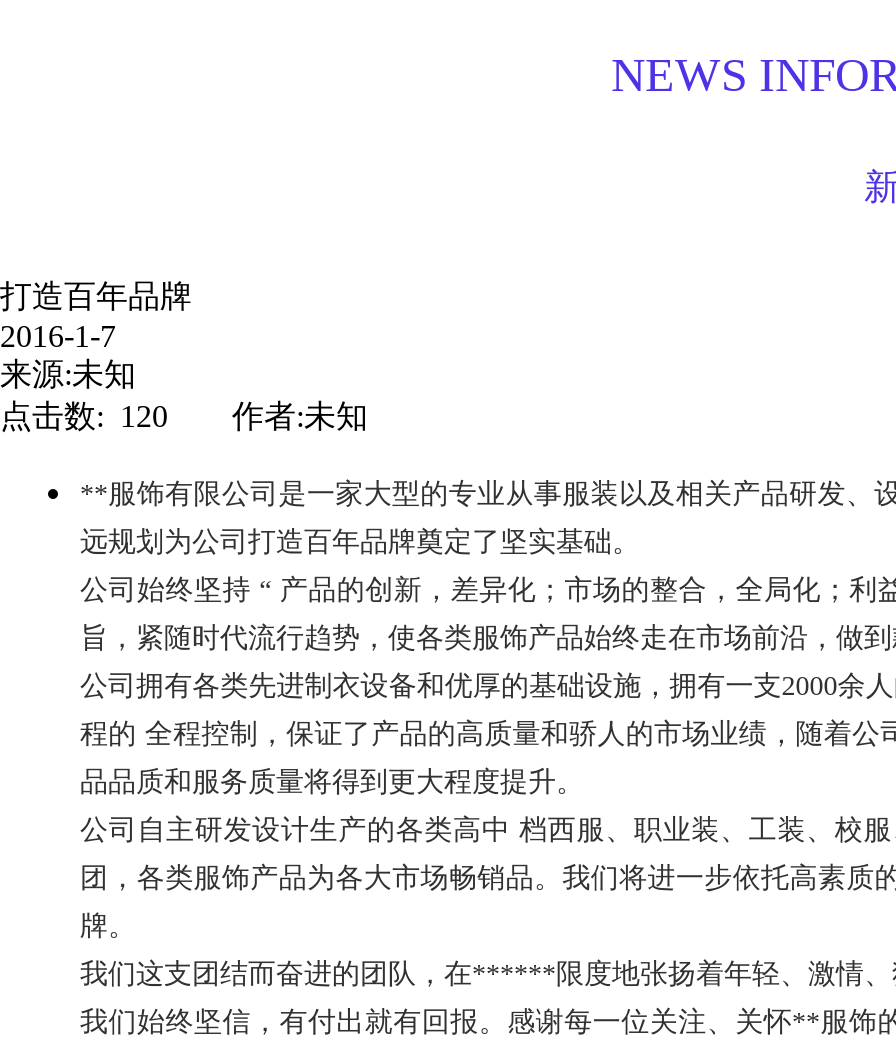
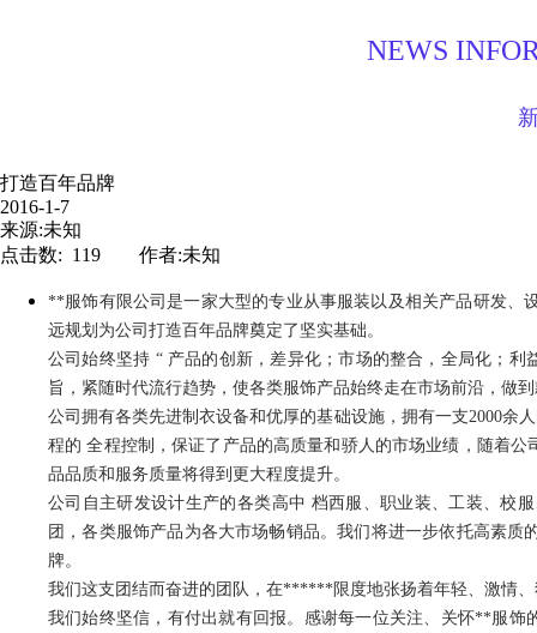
- 点击数: 120 作者:未知
+ 点击数: 119 作者:未知
